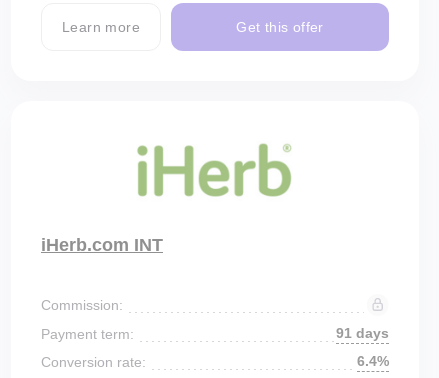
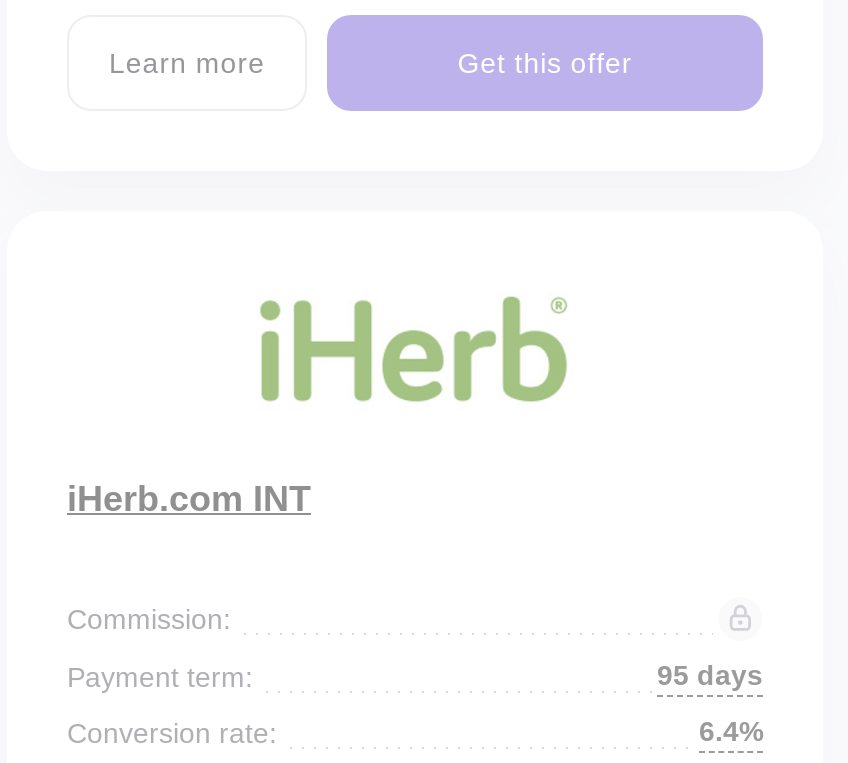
- 91 days
+ 95 days
